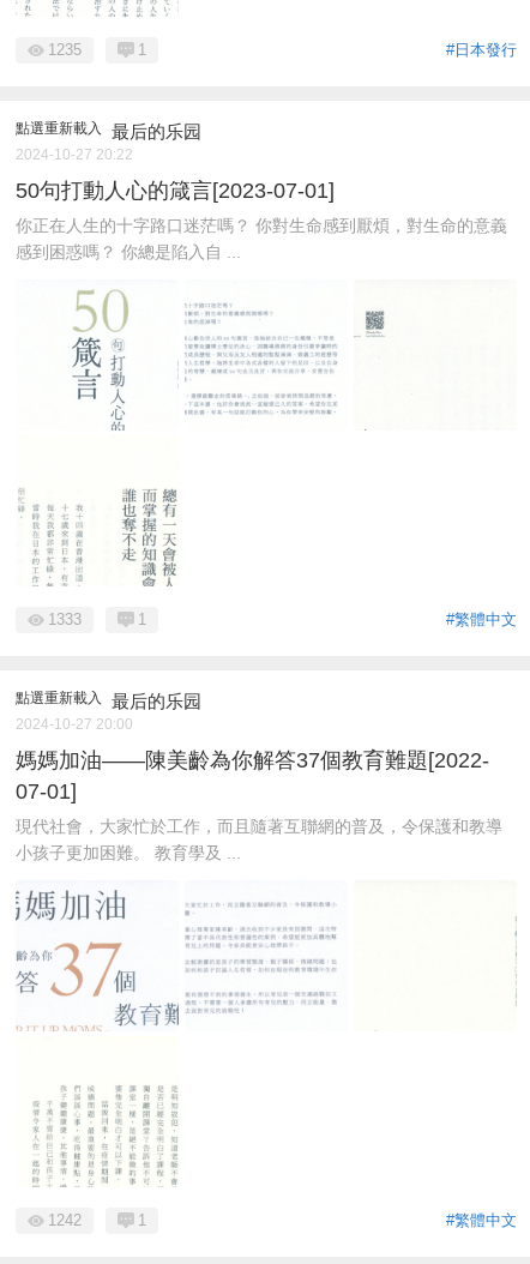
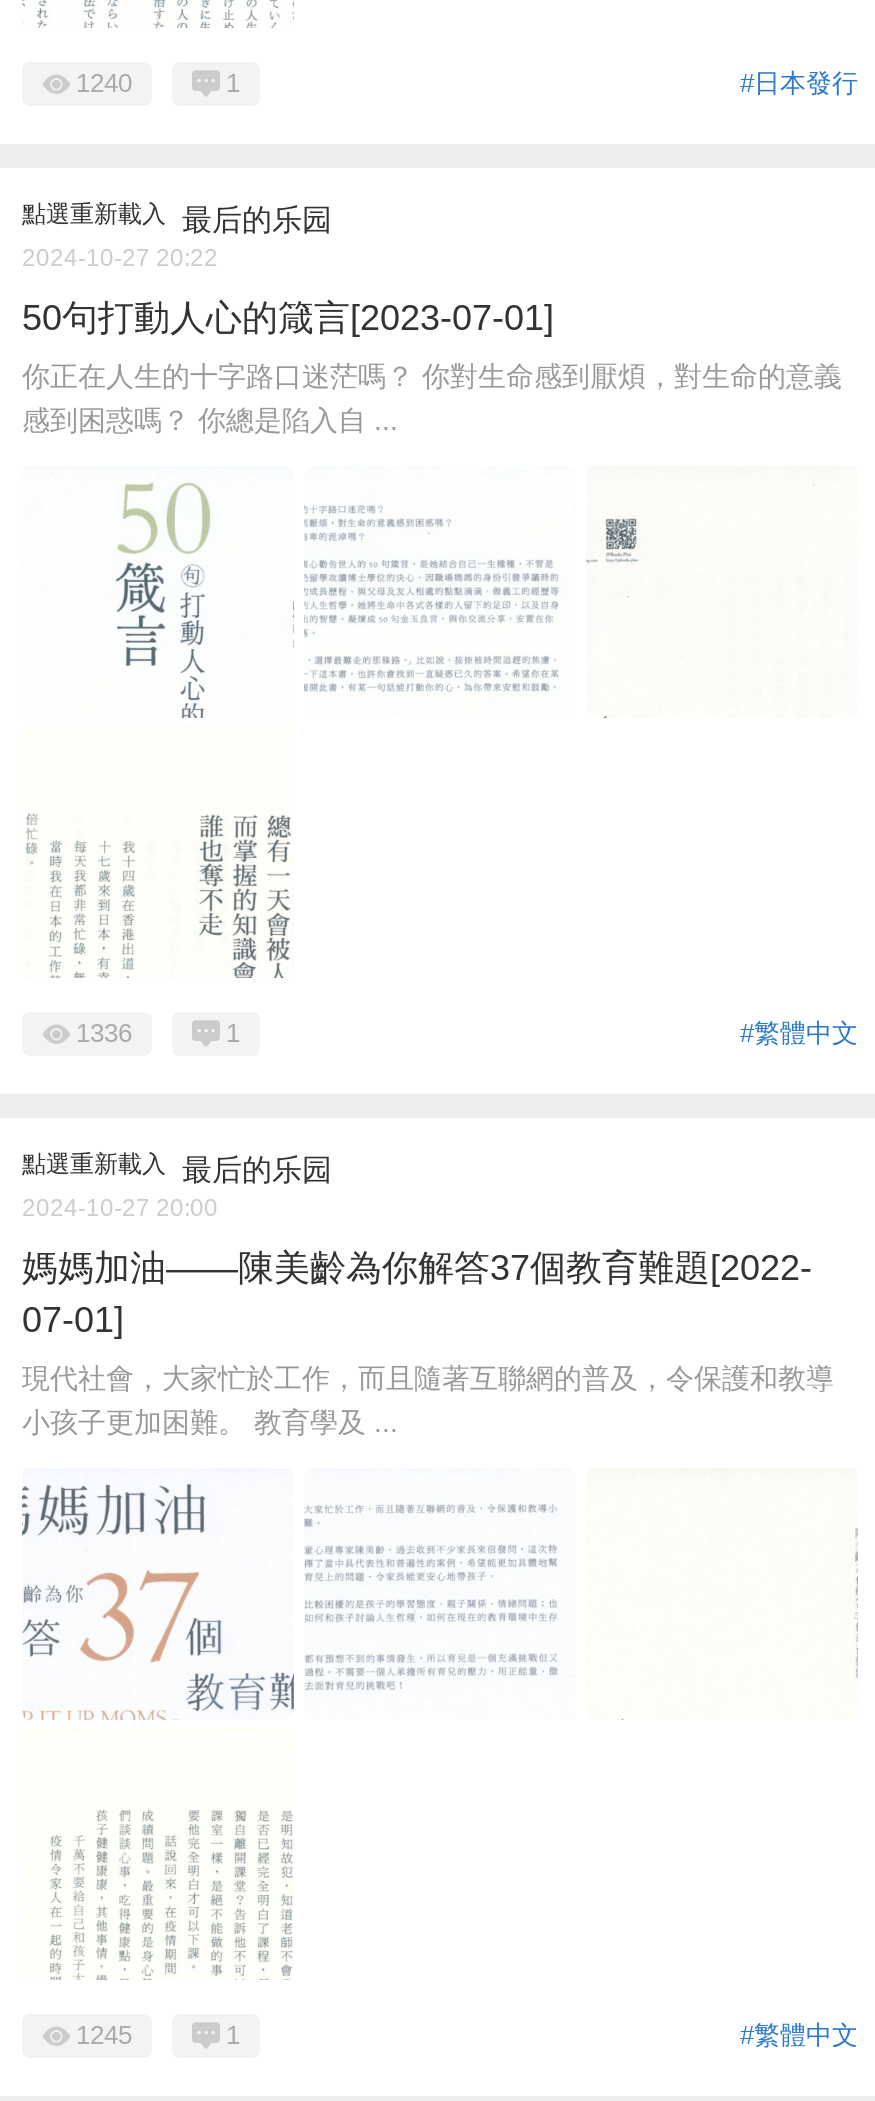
- 1235
+ 1240

- 1333
+ 1336

- 1242
+ 1245
